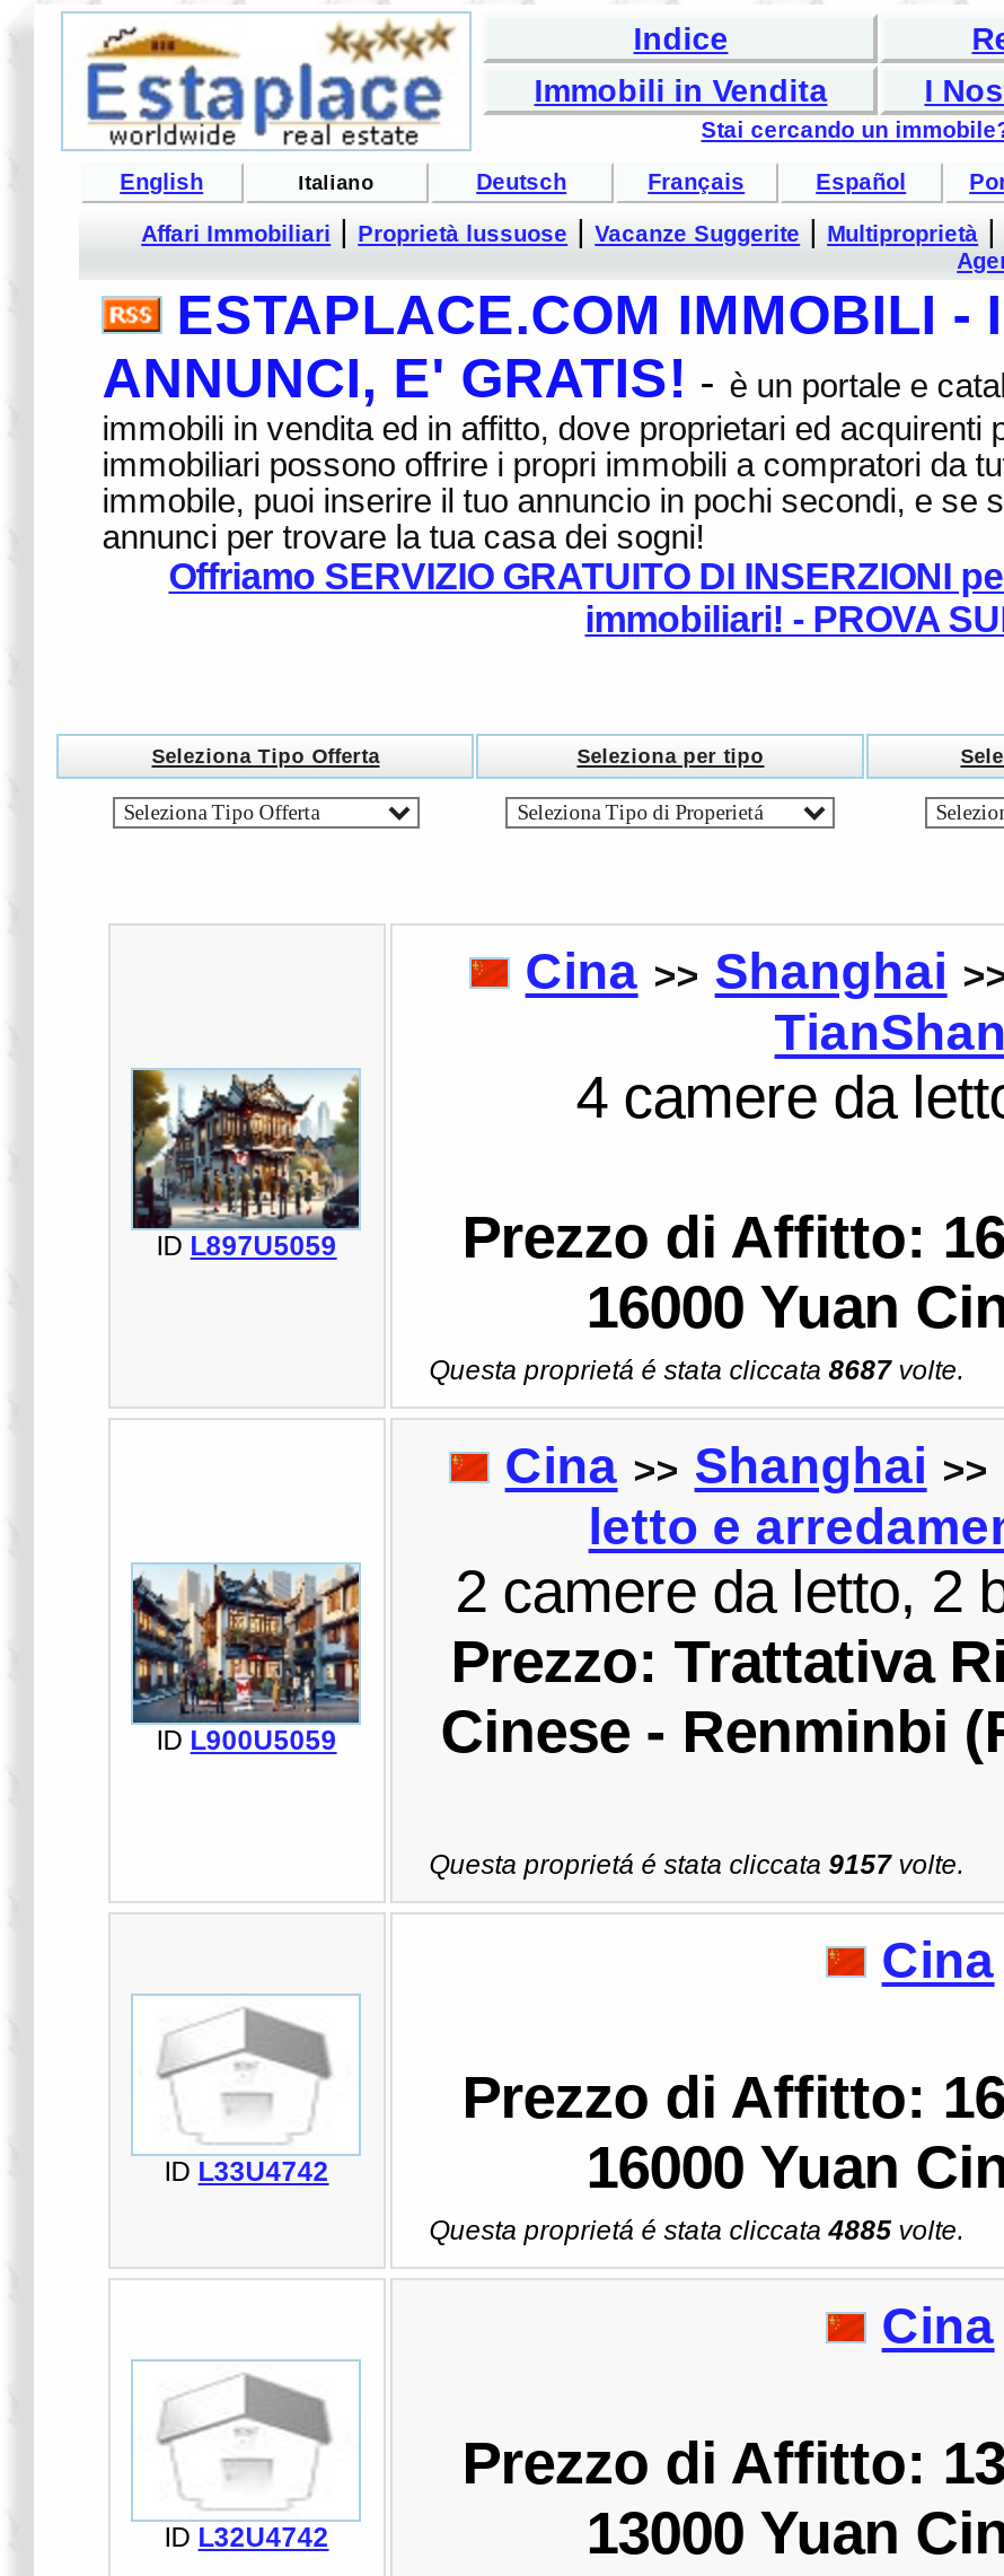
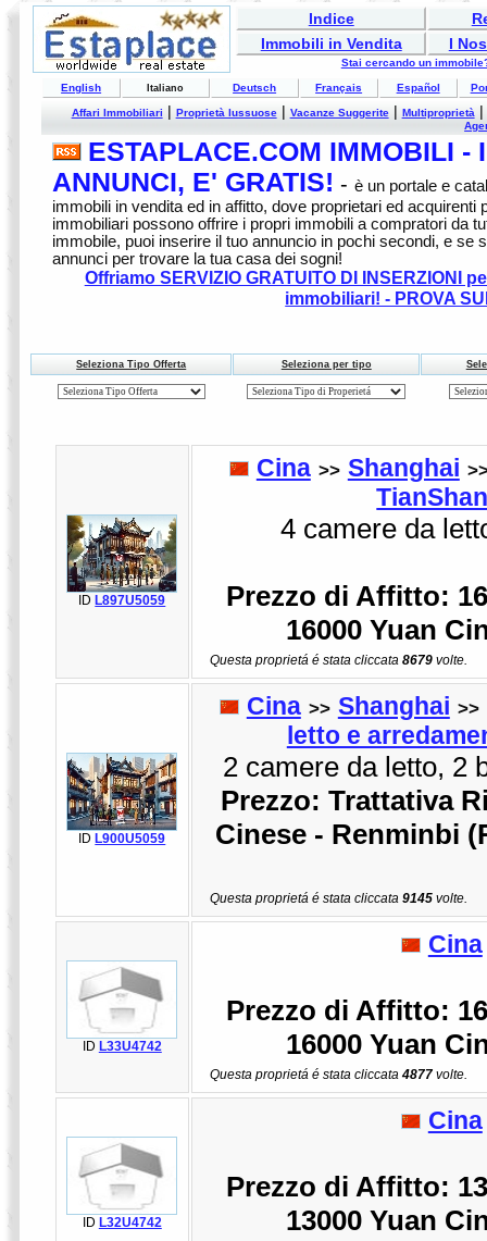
- Questa proprietá é stata cliccata 8687 volte.
+ Questa proprietá é stata cliccata 8679 volte.

- Questa proprietá é stata cliccata 9157 volte.
+ Questa proprietá é stata cliccata 9145 volte.

- Questa proprietá é stata cliccata 4885 volte.
+ Questa proprietá é stata cliccata 4877 volte.
